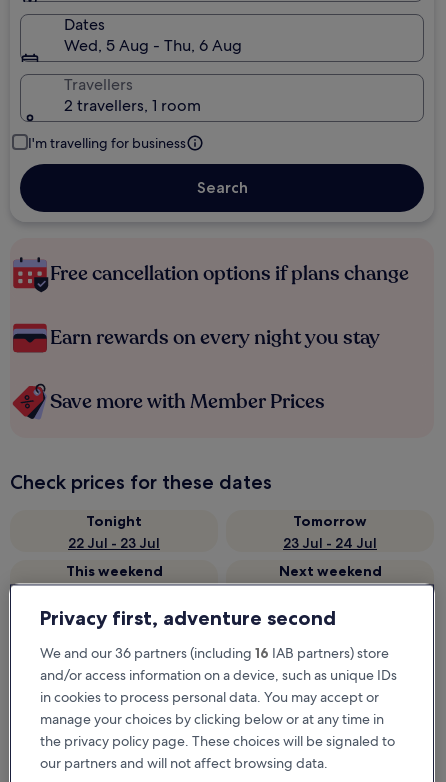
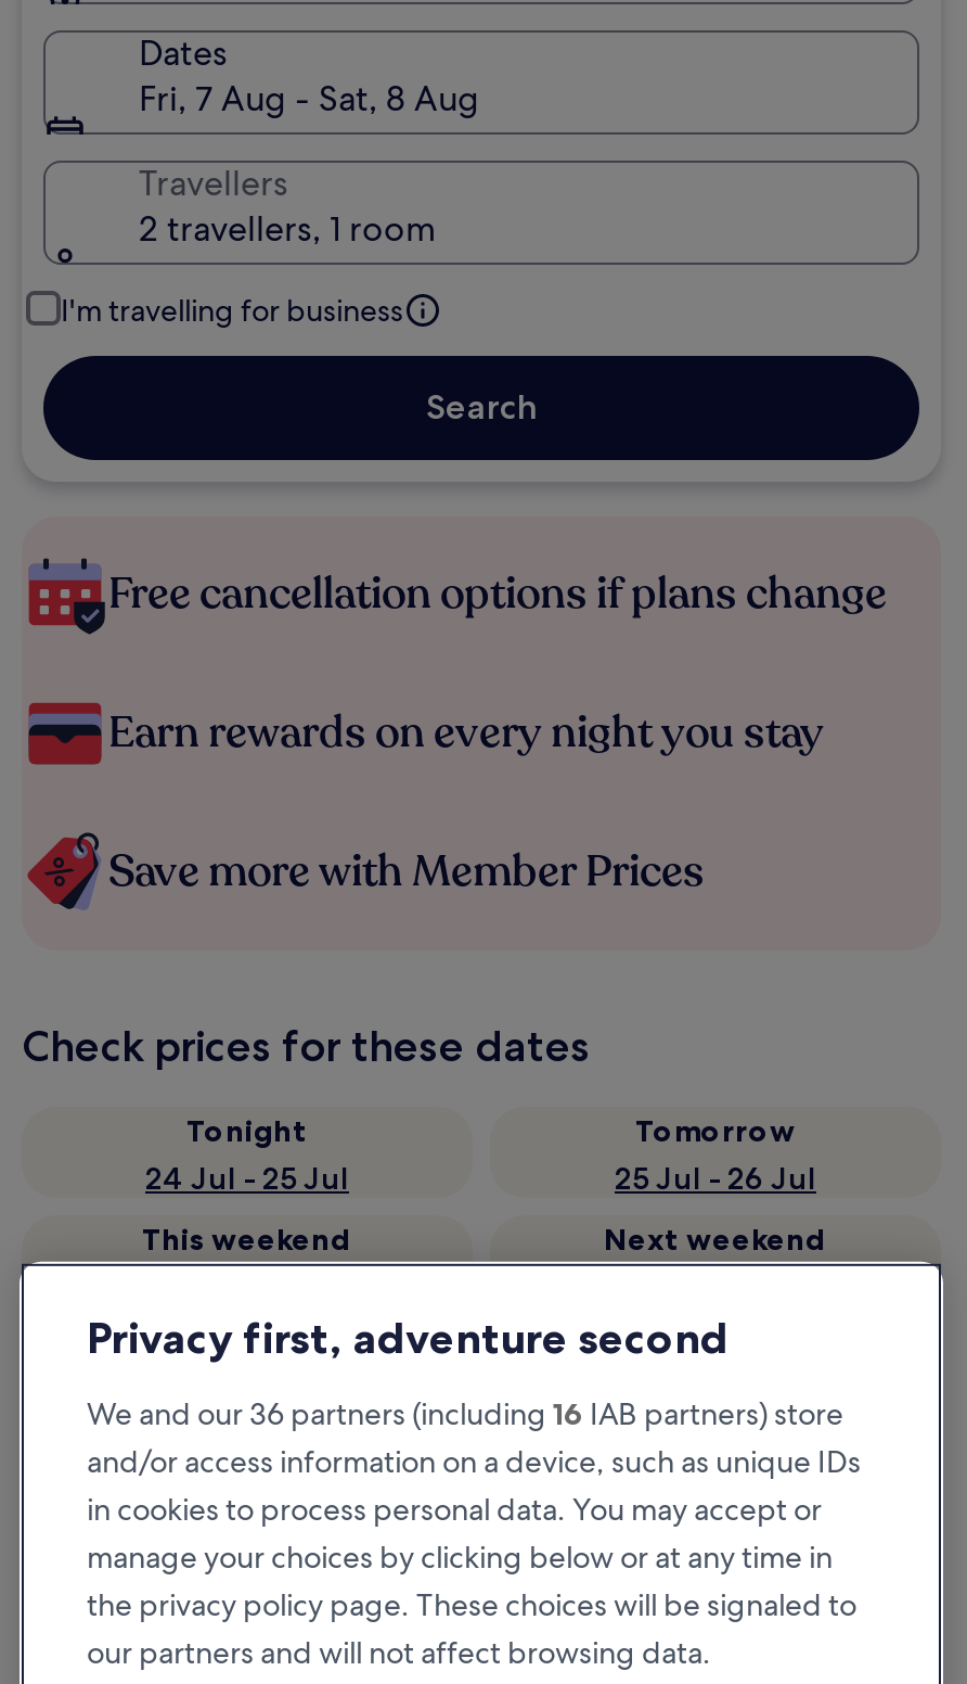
- Wed, 5 Aug - Thu, 6 Aug
+ Fri, 7 Aug - Sat, 8 Aug

- 22 Jul - 23 Jul
+ 24 Jul - 25 Jul

- 23 Jul - 24 Jul
+ 25 Jul - 26 Jul
